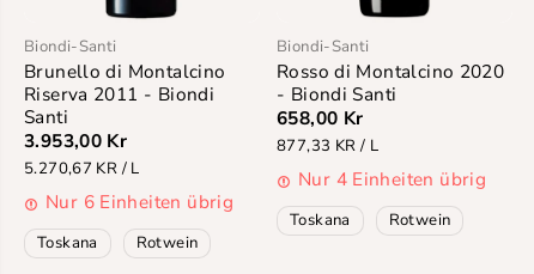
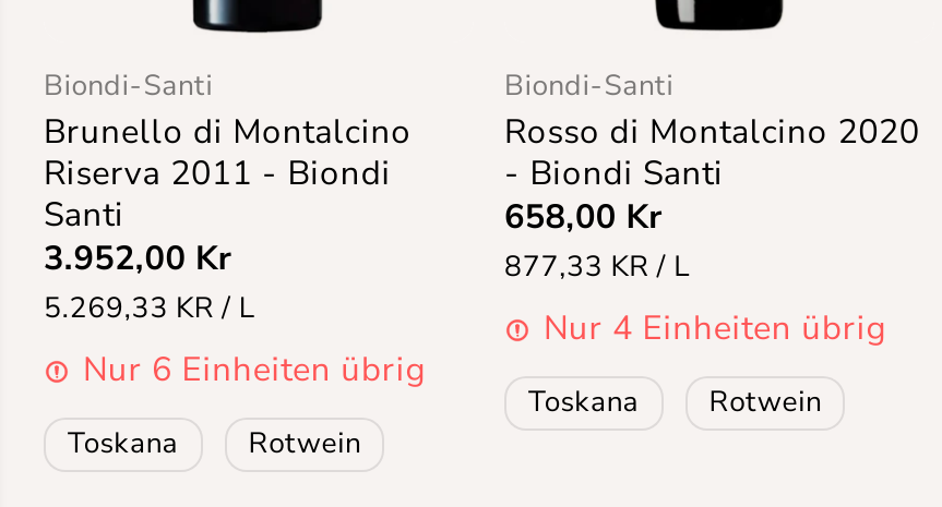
- 3.953,00 Kr
+ 3.952,00 Kr

- 5.270,67 KR / L
+ 5.269,33 KR / L
